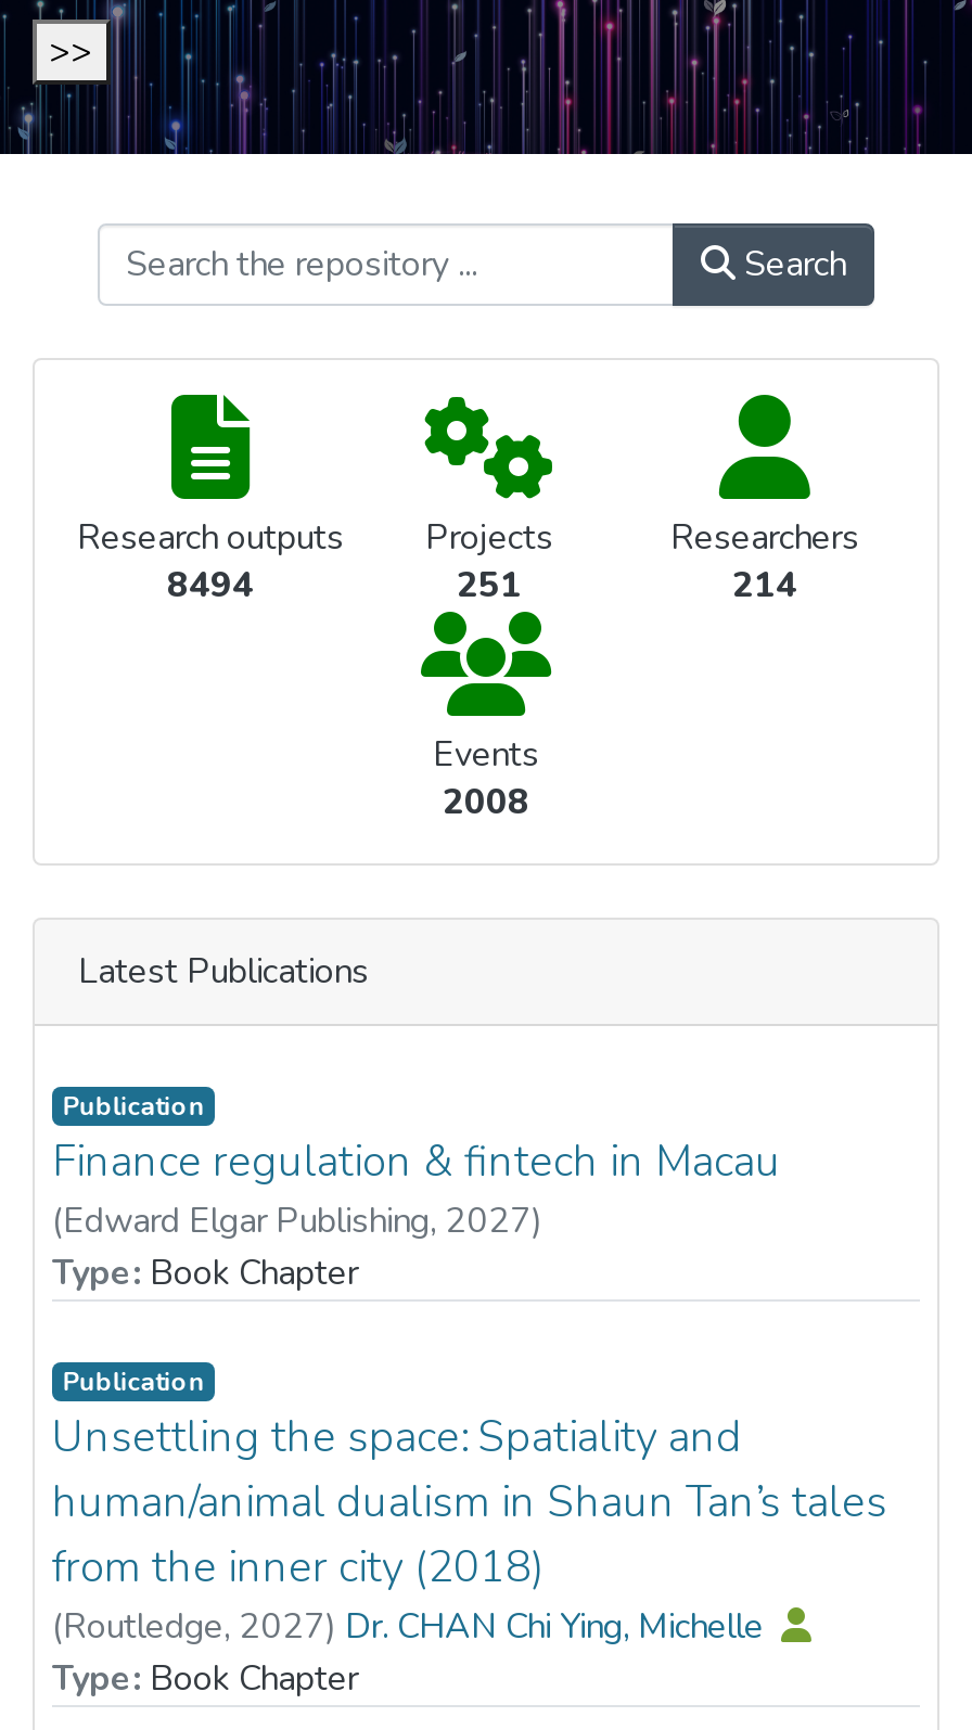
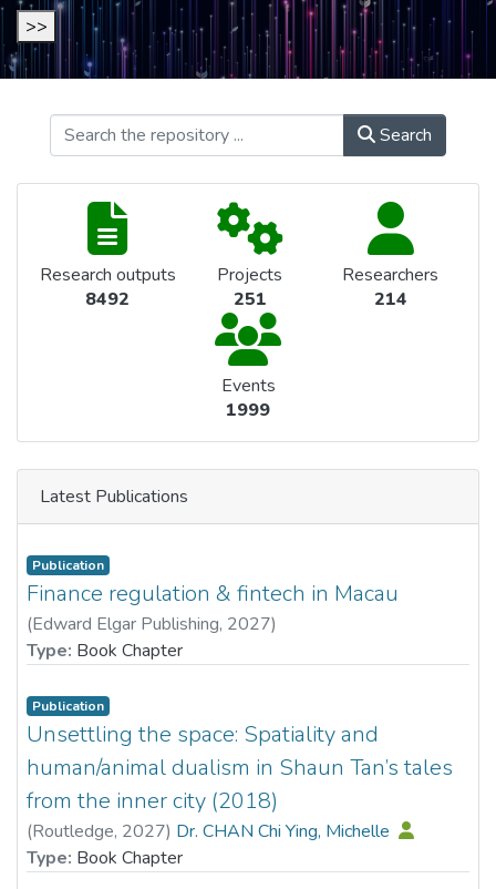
- 8494
+ 8492

- 2008
+ 1999
